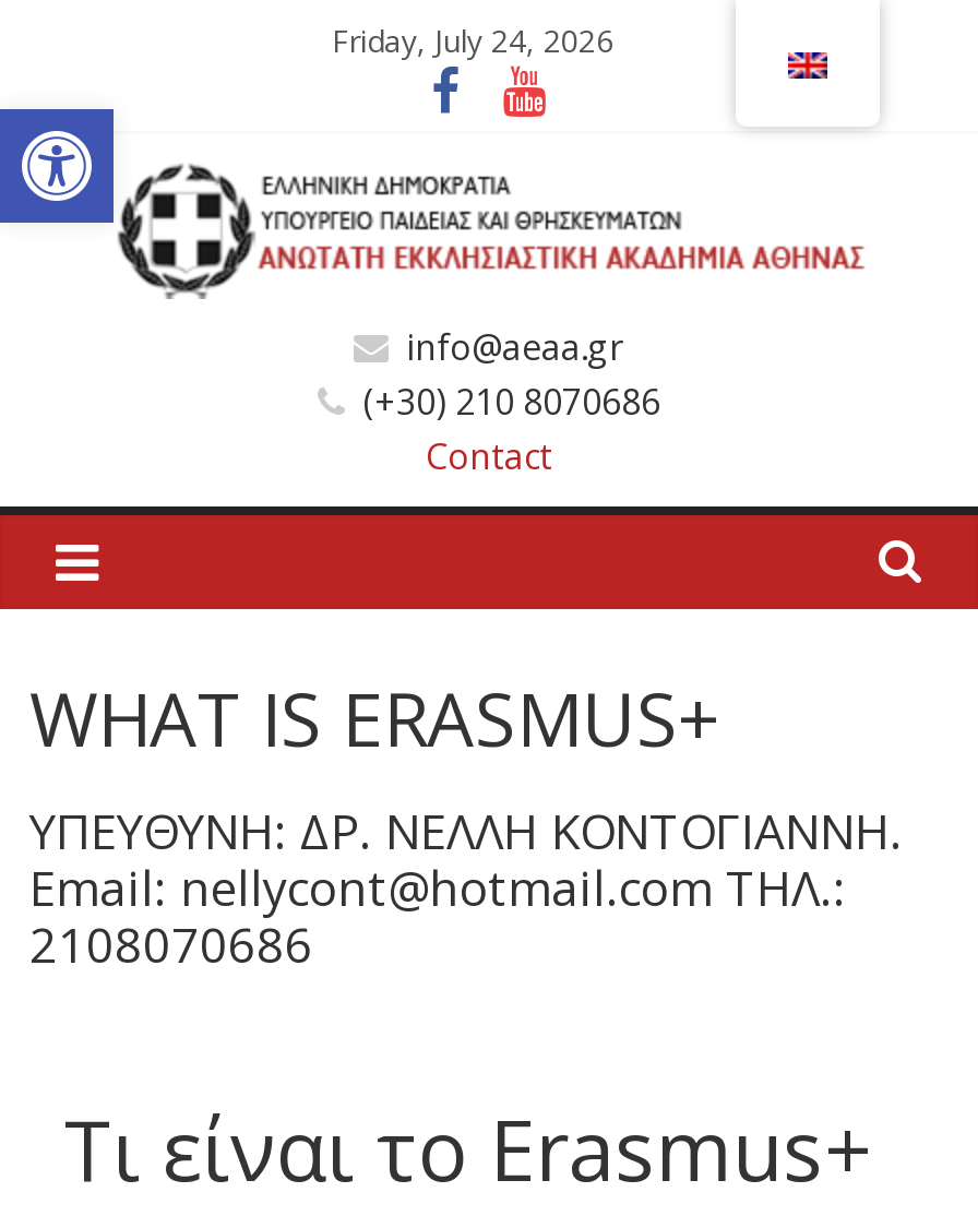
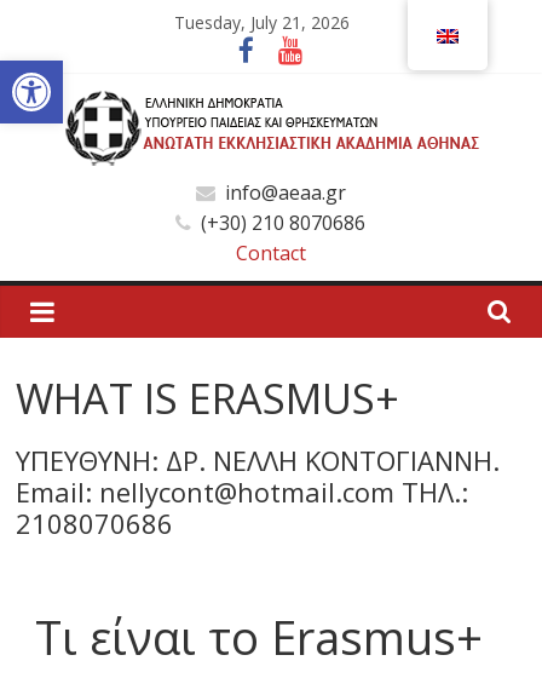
- Friday, July 24, 2026
+ Tuesday, July 21, 2026
